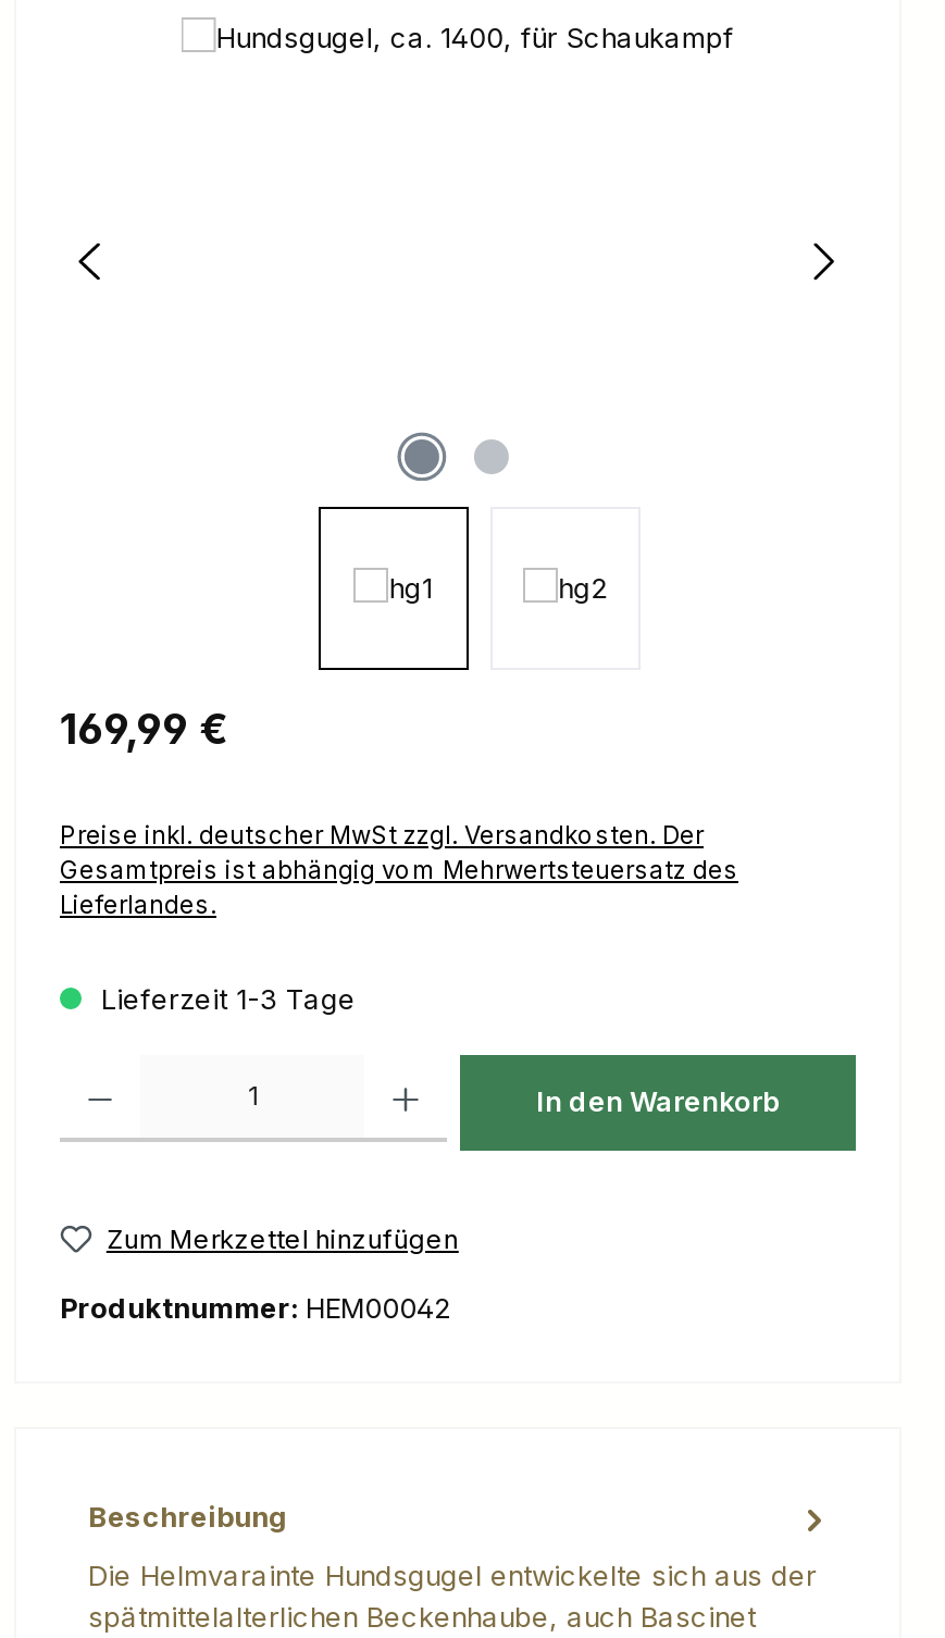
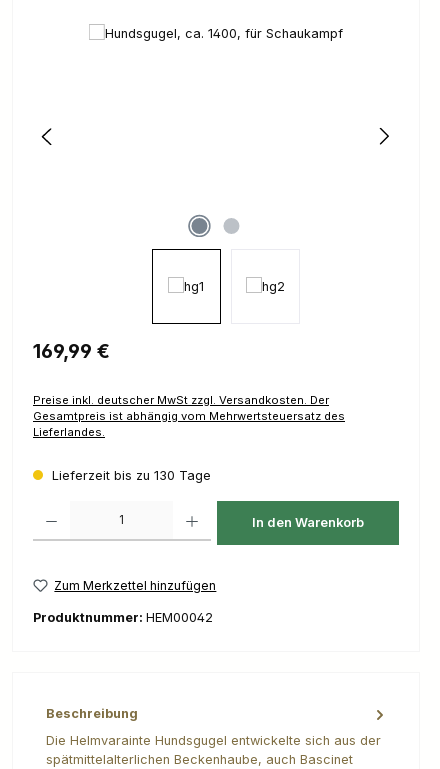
- Lieferzeit 1-3 Tage
+ Lieferzeit bis zu 130 Tage
